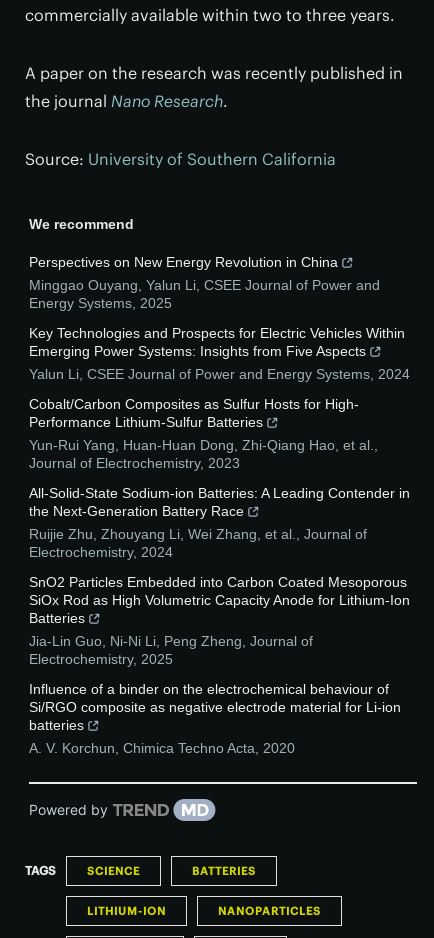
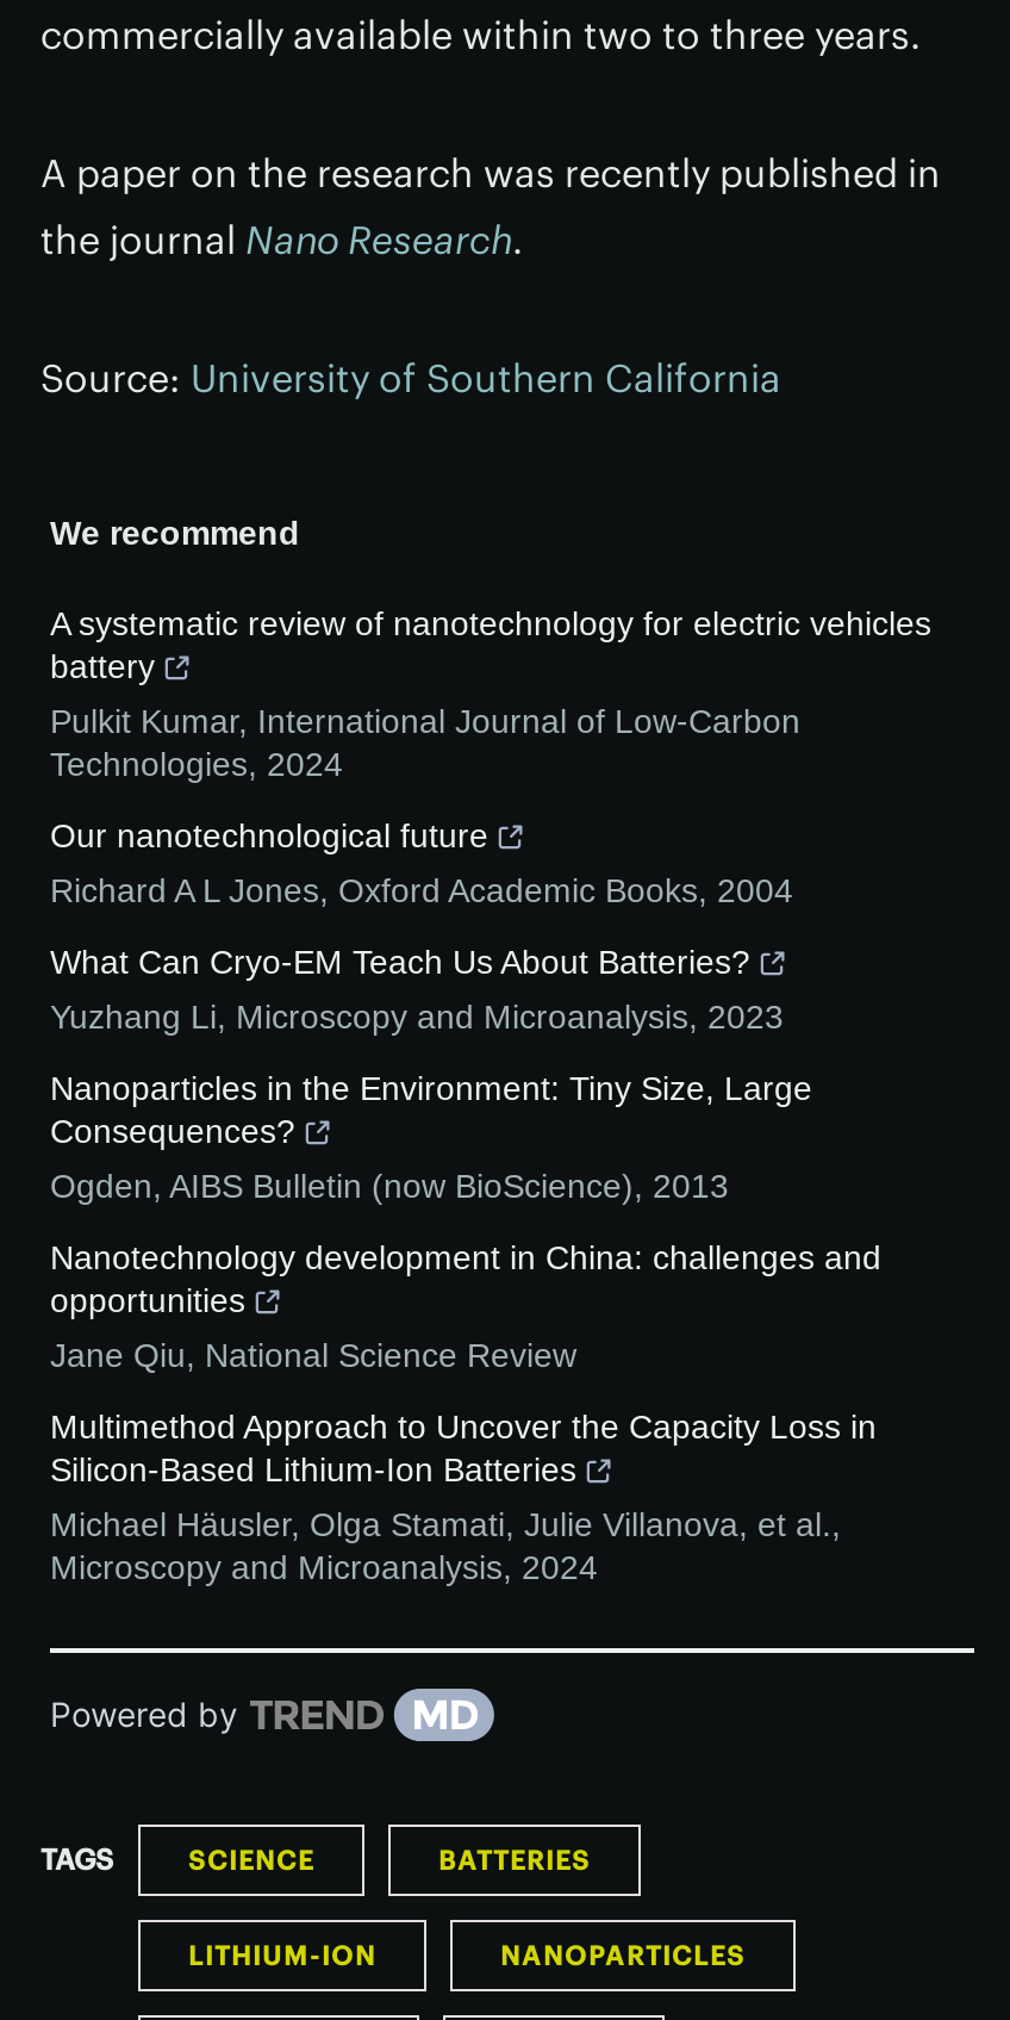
- Perspectives on New Energy Revolution in China
- Minggao Ouyang, Yalun Li, CSEE Journal of Power and
- Energy Systems, 2025
+ A systematic review of nanotechnology for electric vehicles
+ battery
+ Pulkit Kumar, International Journal of Low-Carbon
+ Technologies, 2024

- Key Technologies and Prospects for Electric Vehicles Within
- Emerging Power Systems: Insights from Five Aspects
- Yalun Li, CSEE Journal of Power and Energy Systems, 2024
+ Our nanotechnological future
+ Richard A L Jones, Oxford Academic Books, 2004

- Cobalt/Carbon Composites as Sulfur Hosts for High-
- Performance Lithium-Sulfur Batteries
- Yun-Rui Yang, Huan-Huan Dong, Zhi-Qiang Hao, et al.,
- Journal of Electrochemistry, 2023
+ What Can Cryo-EM Teach Us About Batteries?
+ Yuzhang Li, Microscopy and Microanalysis, 2023

- All-Solid-State Sodium-ion Batteries: A Leading Contender in
- the Next-Generation Battery Race
- Ruijie Zhu, Zhouyang Li, Wei Zhang, et al., Journal of
- Electrochemistry, 2024
+ Nanoparticles in the Environment: Tiny Size, Large
+ Consequences?
+ Ogden, AIBS Bulletin (now BioScience), 2013

- SnO2 Particles Embedded into Carbon Coated Mesoporous
- SiOx Rod as High Volumetric Capacity Anode for Lithium-Ion
- Batteries
- Jia-Lin Guo, Ni-Ni Li, Peng Zheng, Journal of
- Electrochemistry, 2025
+ Nanotechnology development in China: challenges and
+ opportunities
+ Jane Qiu, National Science Review

- Influence of a binder on the electrochemical behaviour of
- Si/RGO composite as negative electrode material for Li-ion
- batteries
- A. V. Korchun, Chimica Techno Acta, 2020
+ Multimethod Approach to Uncover the Capacity Loss in
+ Silicon-Based Lithium-Ion Batteries
+ Michael Häusler, Olga Stamati, Julie Villanova, et al.,
+ Microscopy and Microanalysis, 2024
